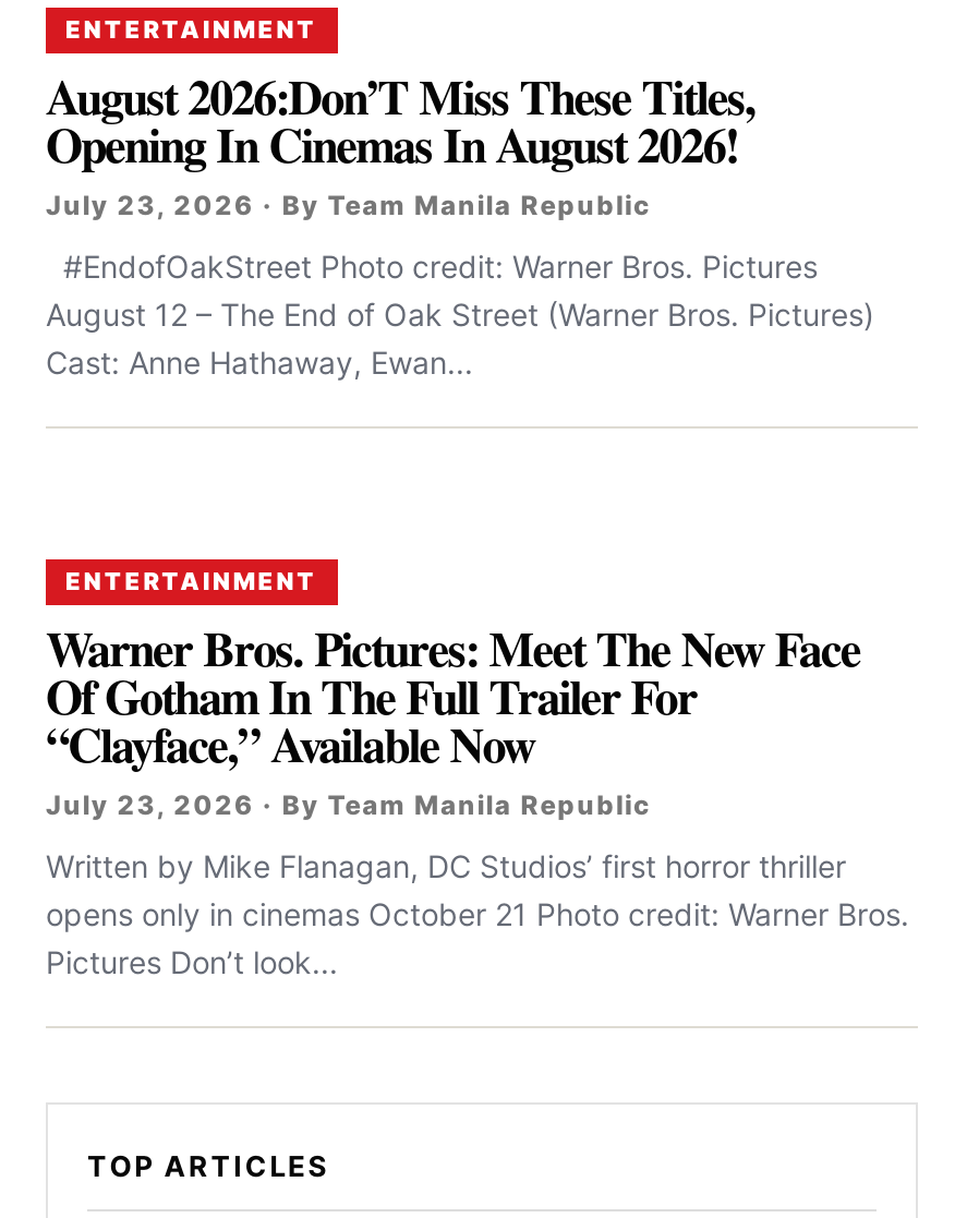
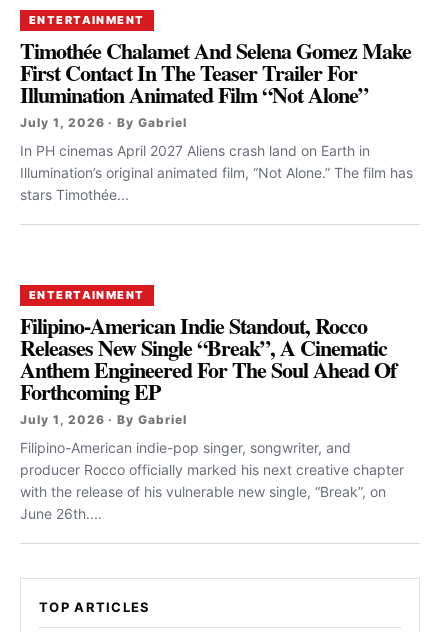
- August 2026:Don’T Miss These Titles,
- Opening In Cinemas In August 2026!
- July 23, 2026 · By Team Manila Republic
+ Timothée Chalamet And Selena Gomez Make
+ First Contact In The Teaser Trailer For
+ Illumination Animated Film “Not Alone”
+ July 1, 2026 · By Gabriel

- #EndofOakStreet Photo credit: Warner Bros. Pictures
- August 12 – The End of Oak Street (Warner Bros. Pictures)
- Cast: Anne Hathaway, Ewan...
+ In PH cinemas April 2027 Aliens crash land on Earth in
+ Illumination’s original animated film, “Not Alone.” The film has
+ stars Timothée...

- Warner Bros. Pictures: Meet The New Face
- Of Gotham In The Full Trailer For
- “Clayface,” Available Now
- July 23, 2026 · By Team Manila Republic
+ Filipino-American Indie Standout, Rocco
+ Releases New Single “Break”, A Cinematic
+ Anthem Engineered For The Soul Ahead Of
+ Forthcoming EP
+ July 1, 2026 · By Gabriel

- Written by Mike Flanagan, DC Studios’ first horror thriller
- opens only in cinemas October 21 Photo credit: Warner Bros.
- Pictures Don’t look...
+ Filipino-American indie-pop singer, songwriter, and
+ producer Rocco officially marked his next creative chapter
+ with the release of his vulnerable new single, “Break”, on
+ June 26th....
